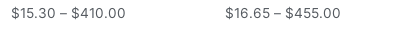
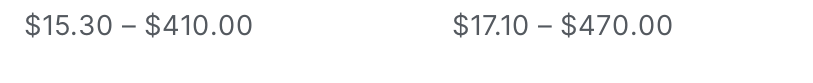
- $16.65 – $455.00
+ $17.10 – $470.00
